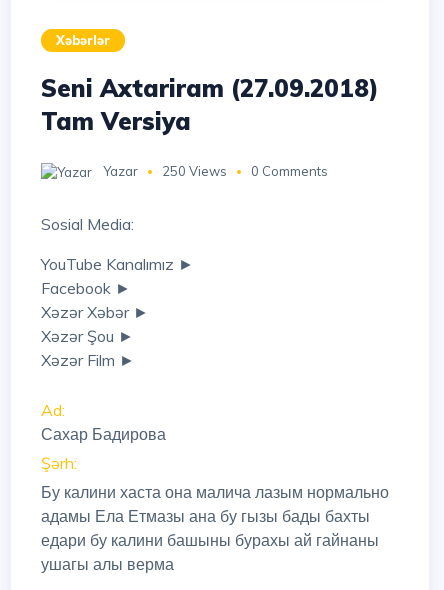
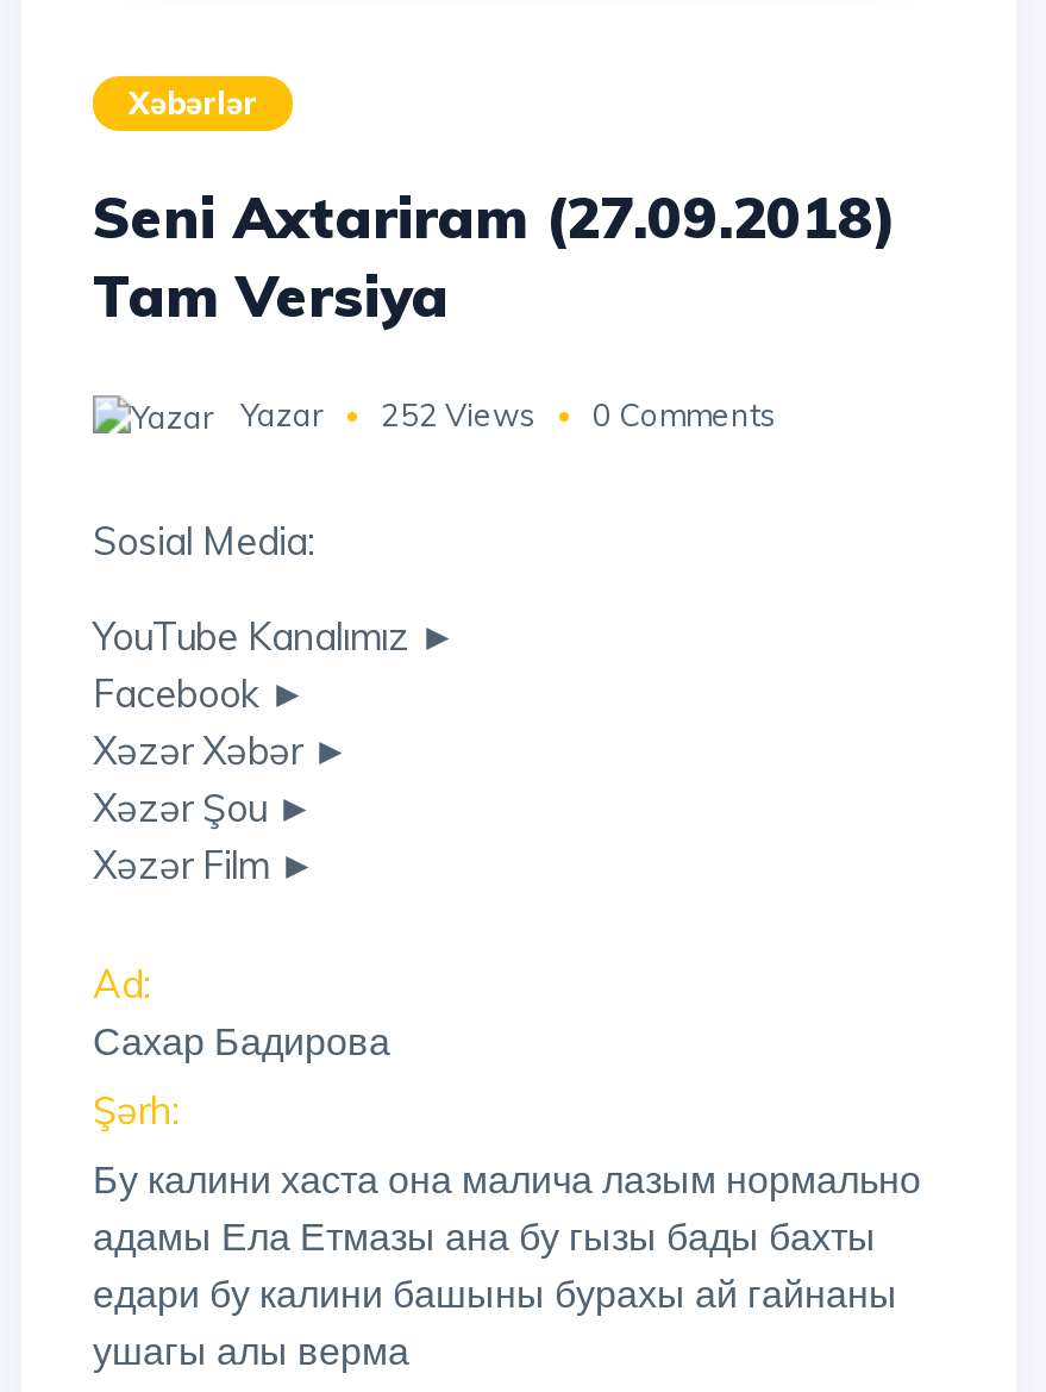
- Yazar 250 Views 0 Comments
+ Yazar 252 Views 0 Comments
